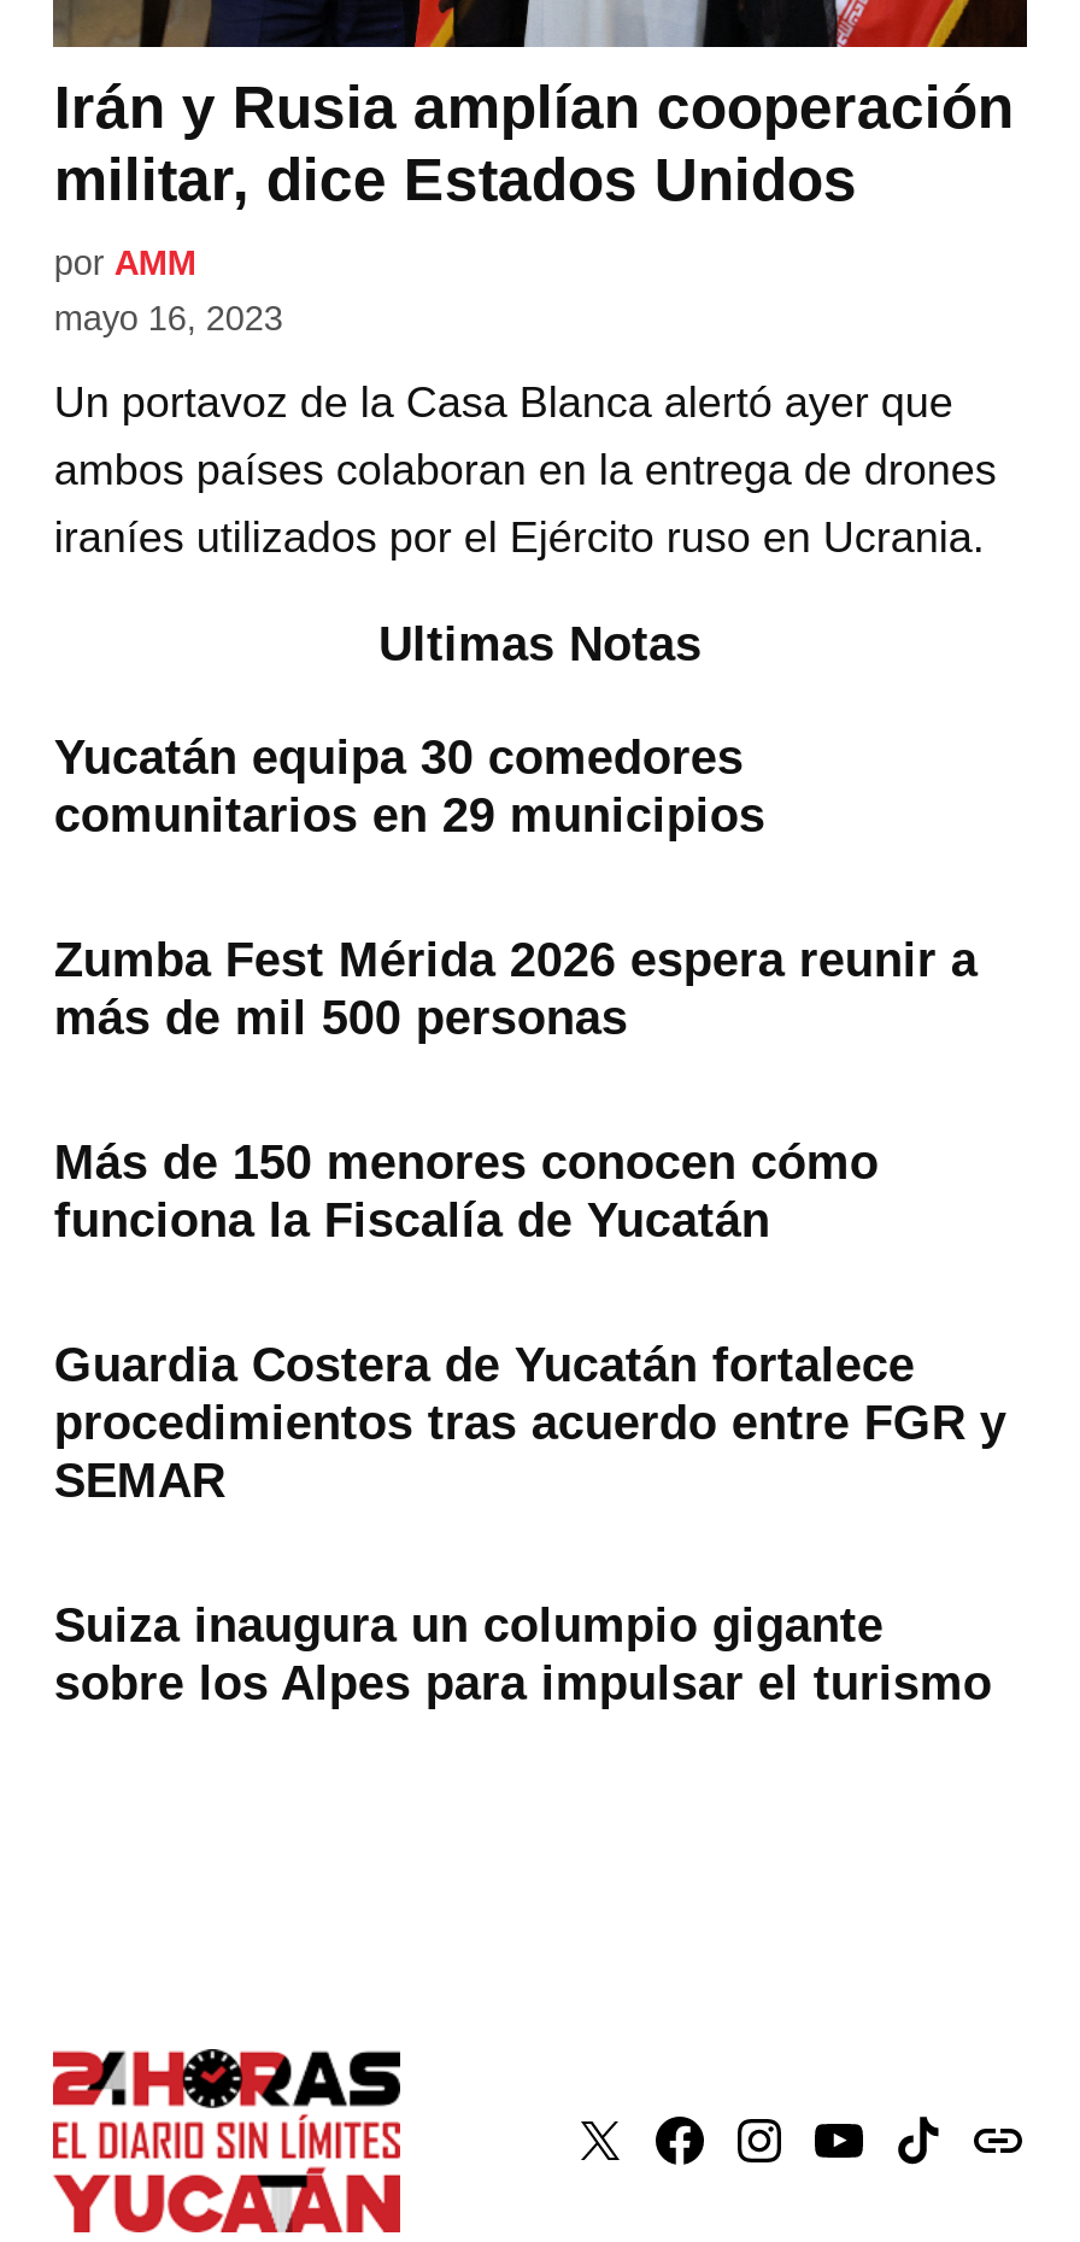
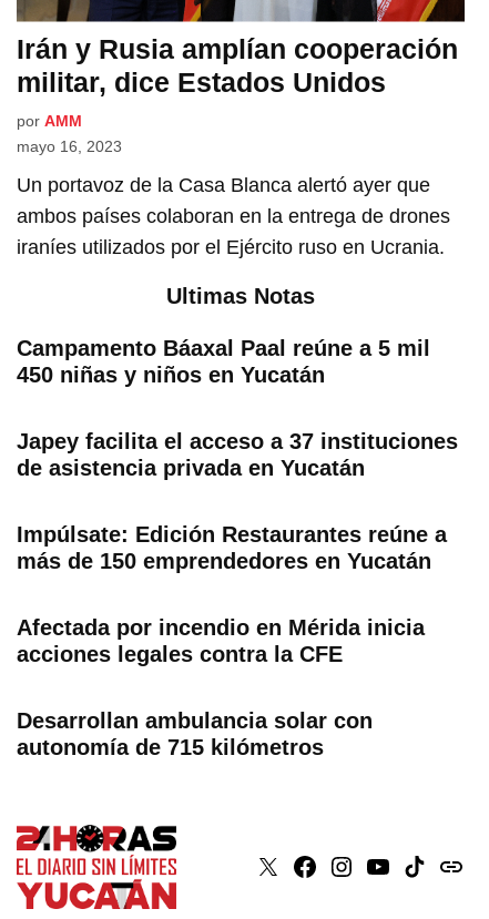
- Yucatán equipa 30 comedores
- comunitarios en 29 municipios
+ Campamento Báaxal Paal reúne a 5 mil
+ 450 niñas y niños en Yucatán

- Zumba Fest Mérida 2026 espera reunir a
- más de mil 500 personas
+ Japey facilita el acceso a 37 instituciones
+ de asistencia privada en Yucatán

- Más de 150 menores conocen cómo
- funciona la Fiscalía de Yucatán
+ Impúlsate: Edición Restaurantes reúne a
+ más de 150 emprendedores en Yucatán

- Guardia Costera de Yucatán fortalece
- procedimientos tras acuerdo entre FGR y
- SEMAR
+ Afectada por incendio en Mérida inicia
+ acciones legales contra la CFE

- Suiza inaugura un columpio gigante
- sobre los Alpes para impulsar el turismo
+ Desarrollan ambulancia solar con
+ autonomía de 715 kilómetros
